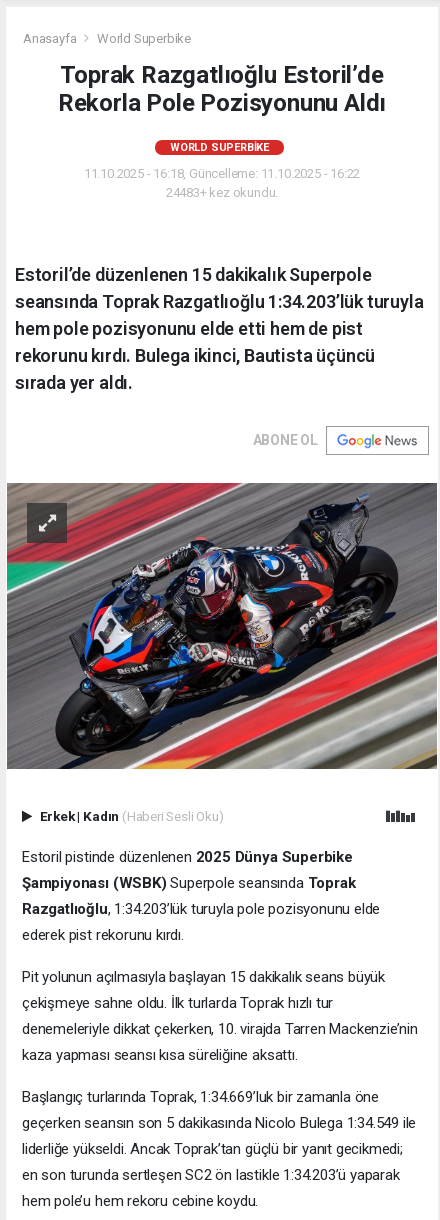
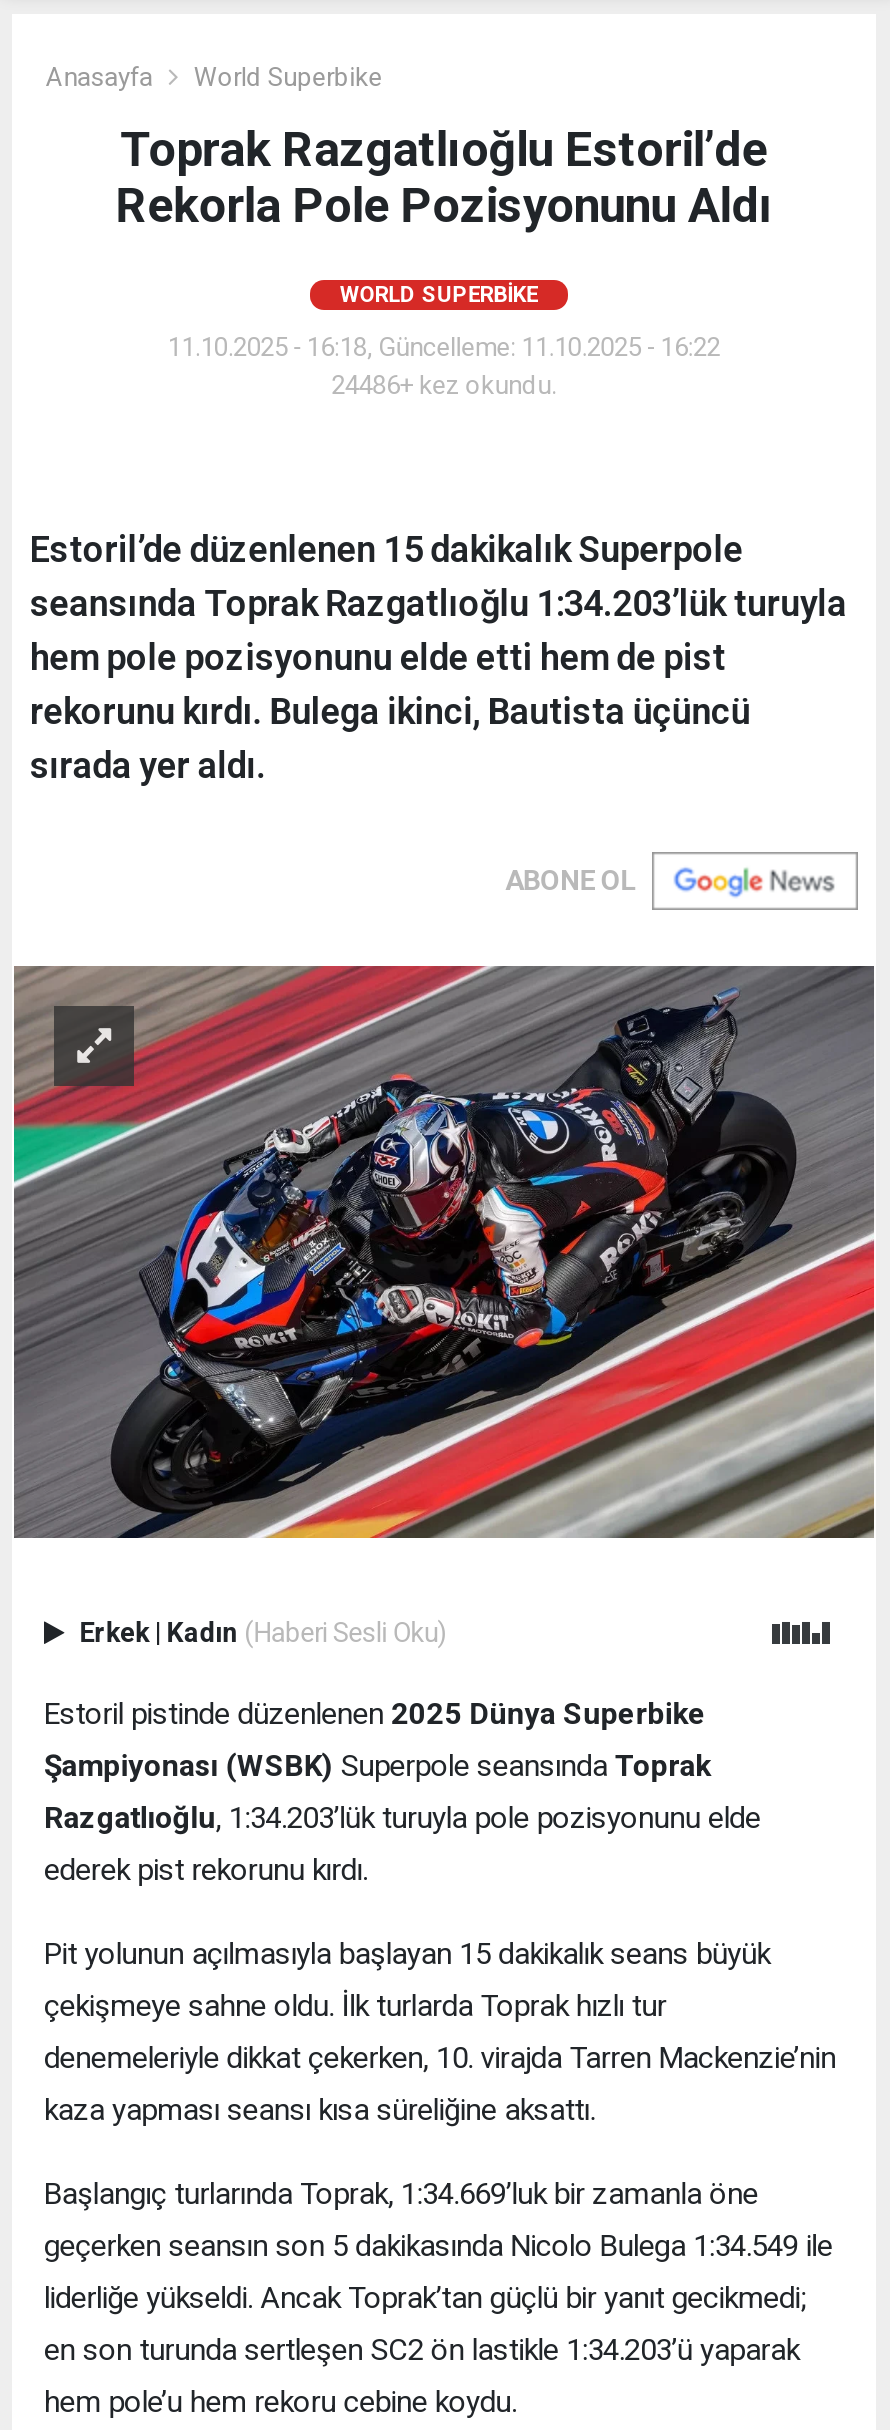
- 24483+ kez okundu.
+ 24486+ kez okundu.
